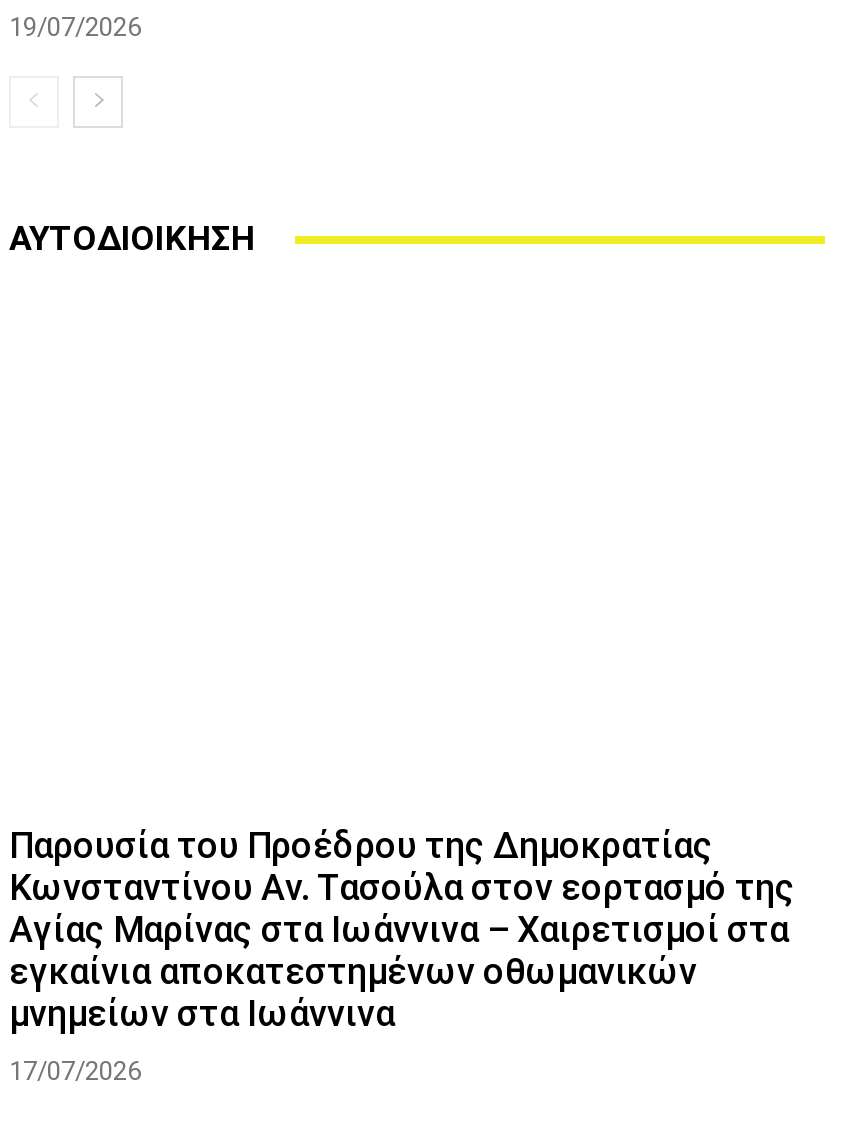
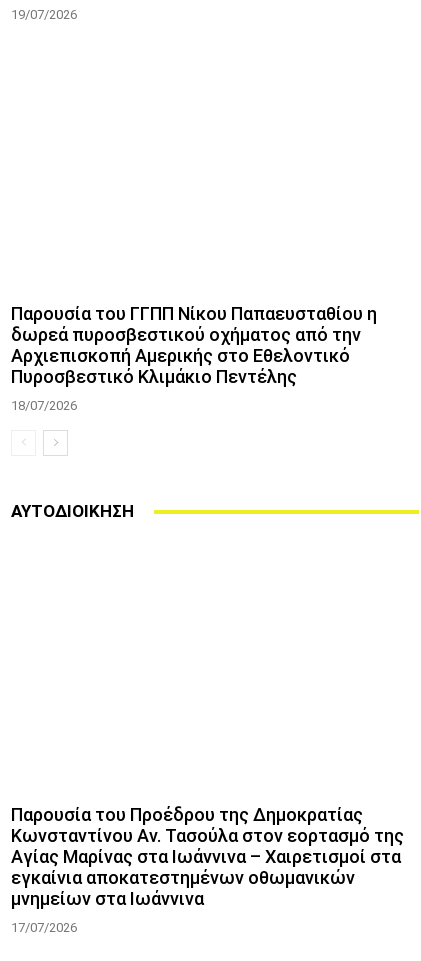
+ Παρουσία του ΓΓΠΠ Νίκου Παπαευσταθίου η
+ δωρεά πυροσβεστικού οχήματος από την
+ Αρχιεπισκοπή Αμερικής στο Εθελοντικό
+ Πυροσβεστικό Κλιμάκιο Πεντέλης
+ 18/07/2026
